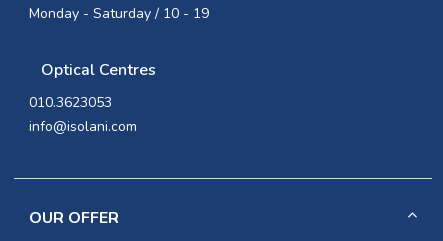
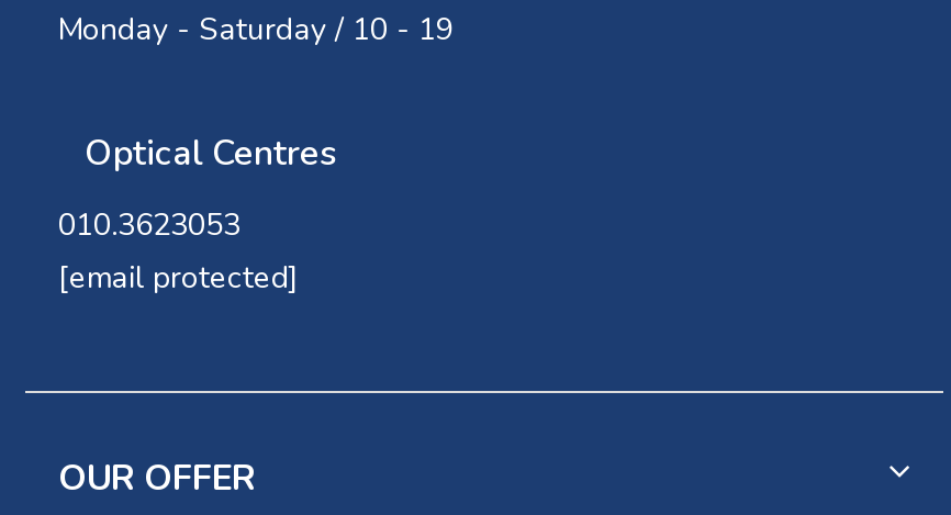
- info@isolani.com
+ [email protected]
